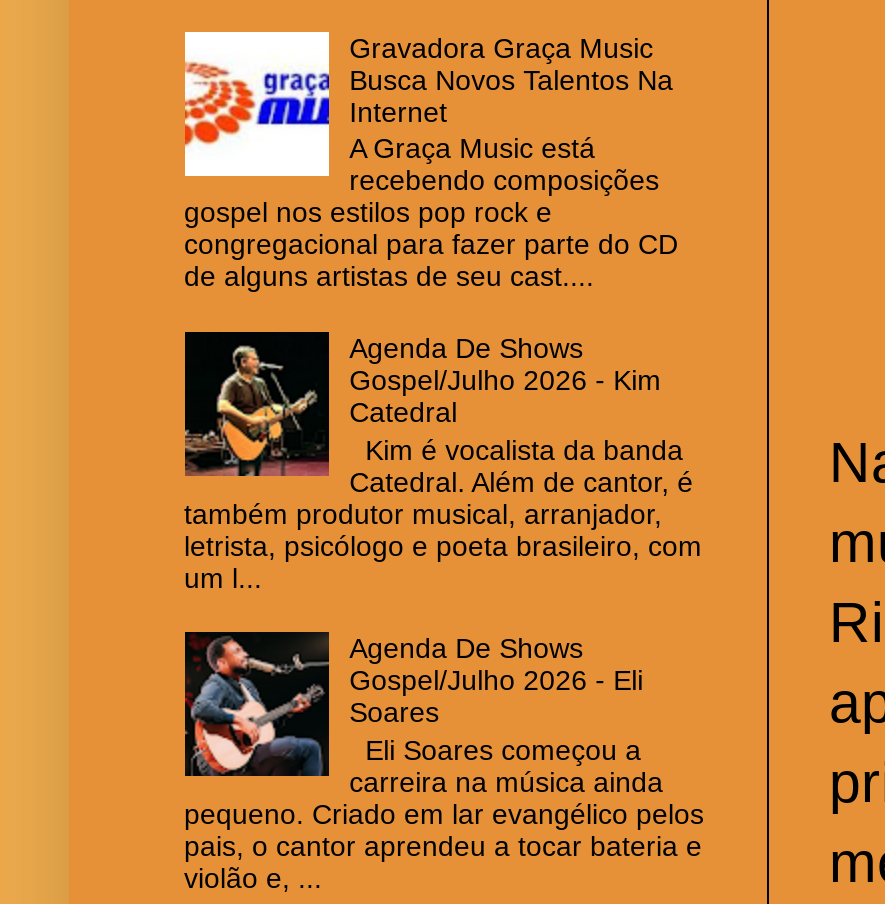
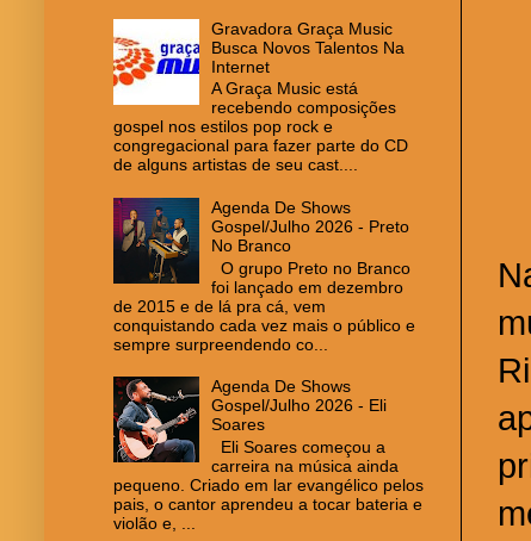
- [image]
- Gospel/Julho 2026 - Kim
- Catedral
- Kim é vocalista da banda
- Catedral. Além de cantor, é
- também produtor musical, arranjador,
- letrista, psicólogo e poeta brasileiro, com
- um l...
+ [image]
+ Gospel/Julho 2026 - Preto
+ No Branco
+ O grupo Preto no Branco
+ foi lançado em dezembro
+ de 2015 e de lá pra cá, vem
+ conquistando cada vez mais o público e
+ sempre surpreendendo co...
